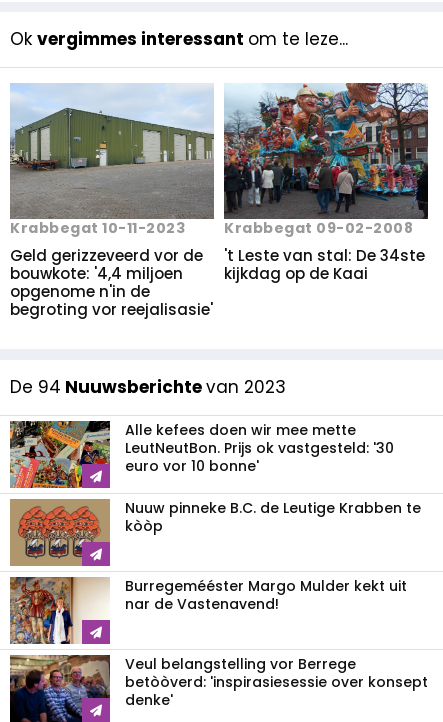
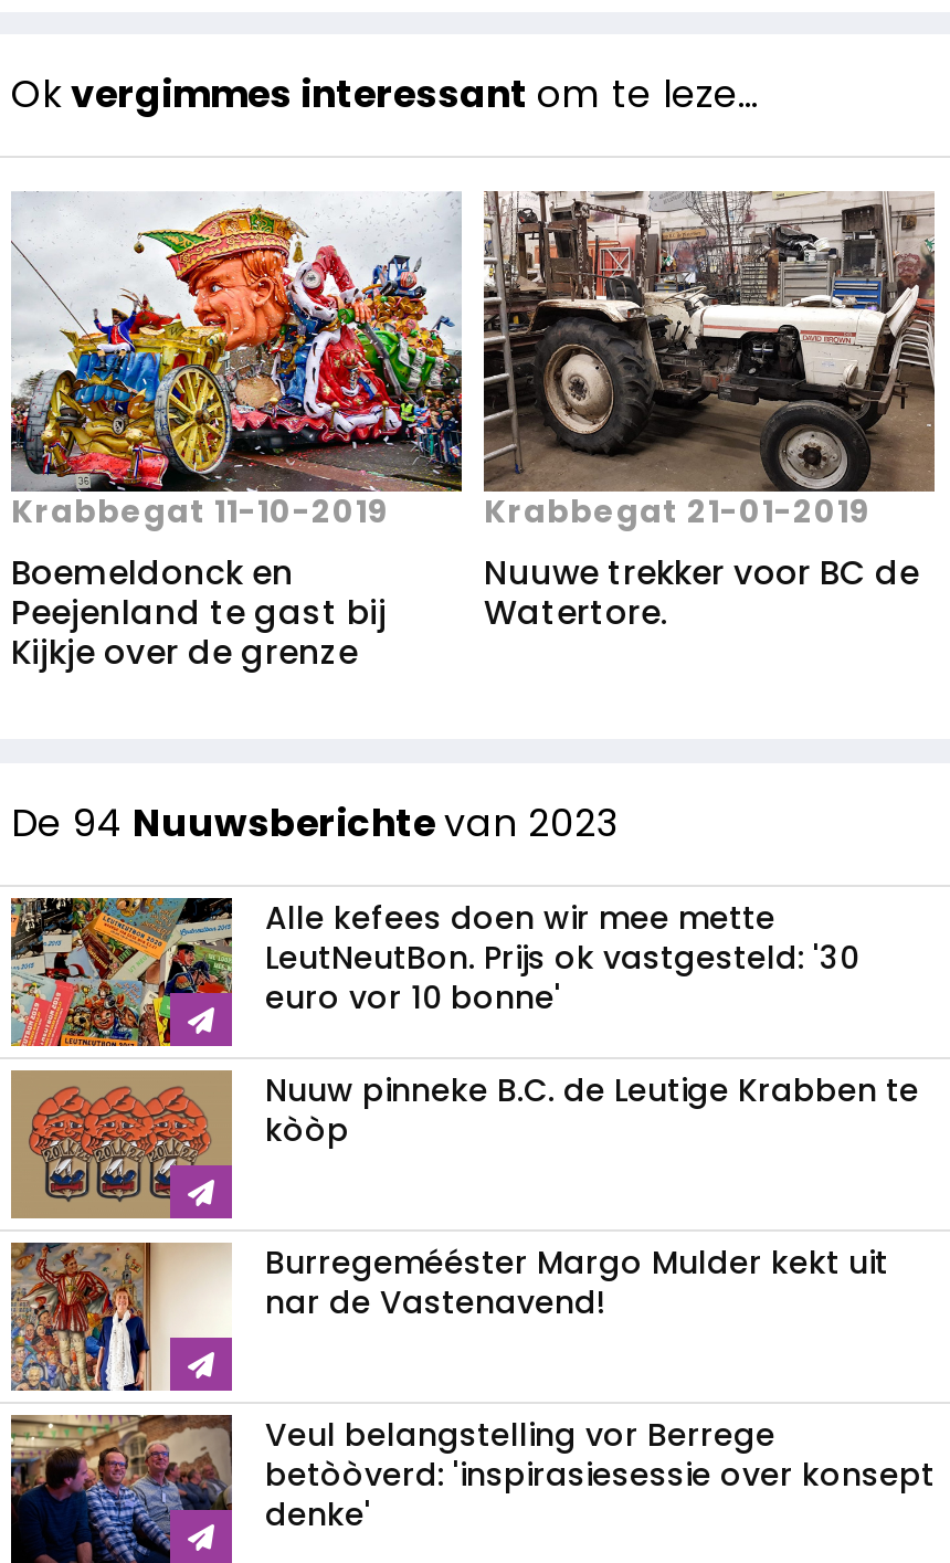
- [image]
- Krabbegat 10-11-2023
- Geld gerizzeveerd vor de
- bouwkote: '4,4 miljoen
- opgenome n'in de
- begroting vor reejalisasie'
+ [image]
+ Krabbegat 11-10-2019
+ Boemeldonck en
+ Peejenland te gast bij
+ Kijkje over de grenze

- [image]
- Krabbegat 09-02-2008
- 't Leste van stal: De 34ste
- kijkdag op de Kaai
+ [image]
+ Krabbegat 21-01-2019
+ Nuuwe trekker voor BC de
+ Watertore.
